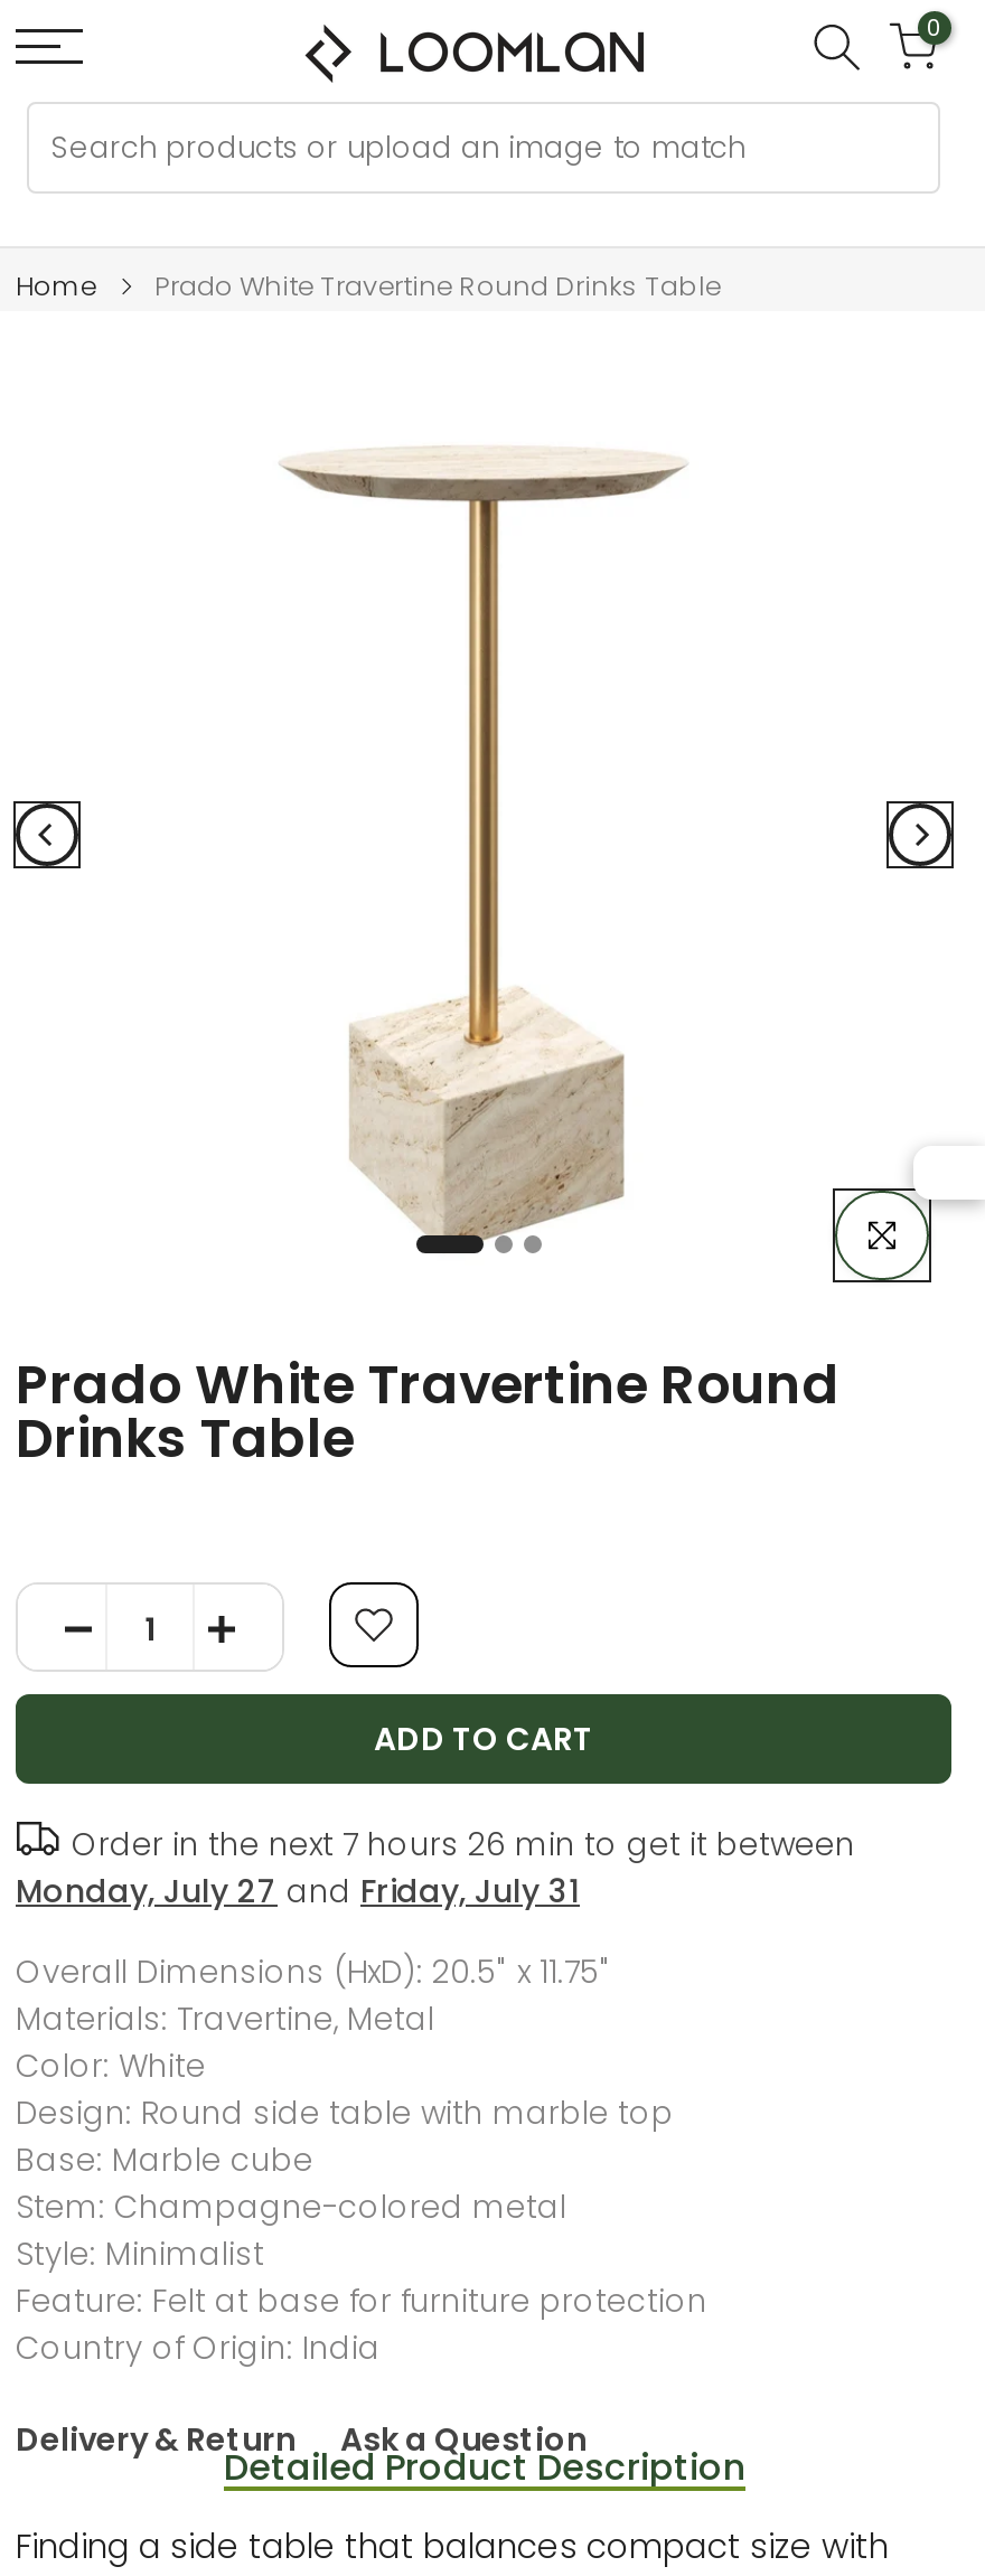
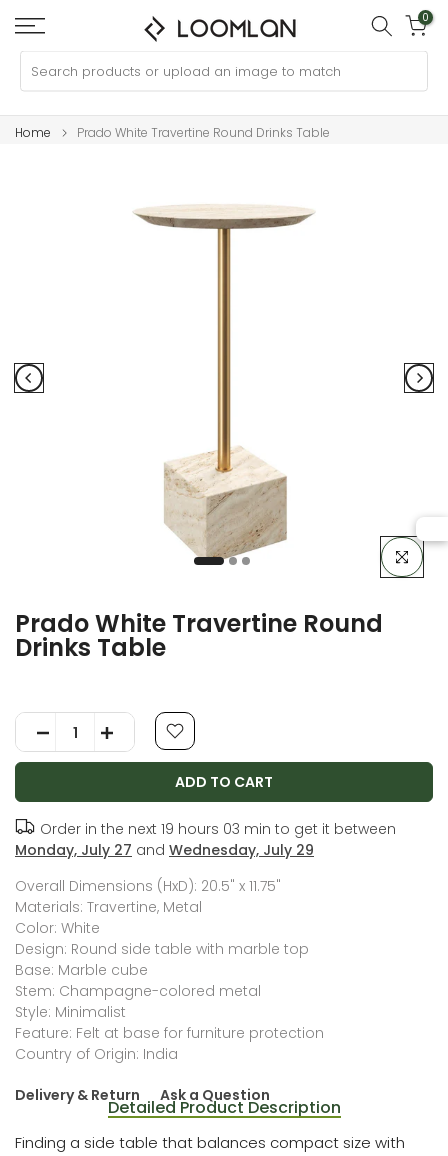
- Order in the next 7 hours 26 min to get it between
+ Order in the next 19 hours 03 min to get it between

- Monday, July 27 and Friday, July 31
+ Monday, July 27 and Wednesday, July 29
